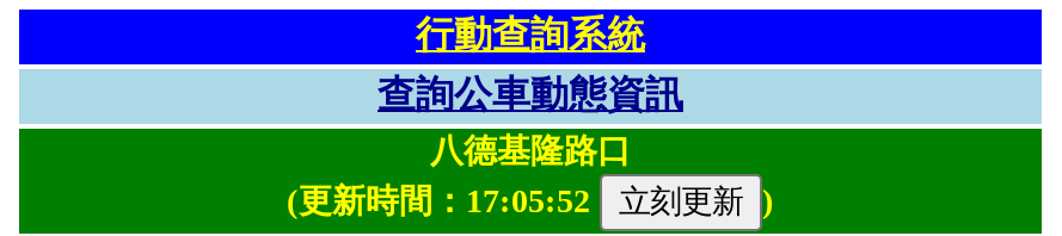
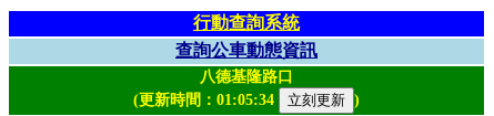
- (更新時間：17:05:52
+ (更新時間：01:05:34
